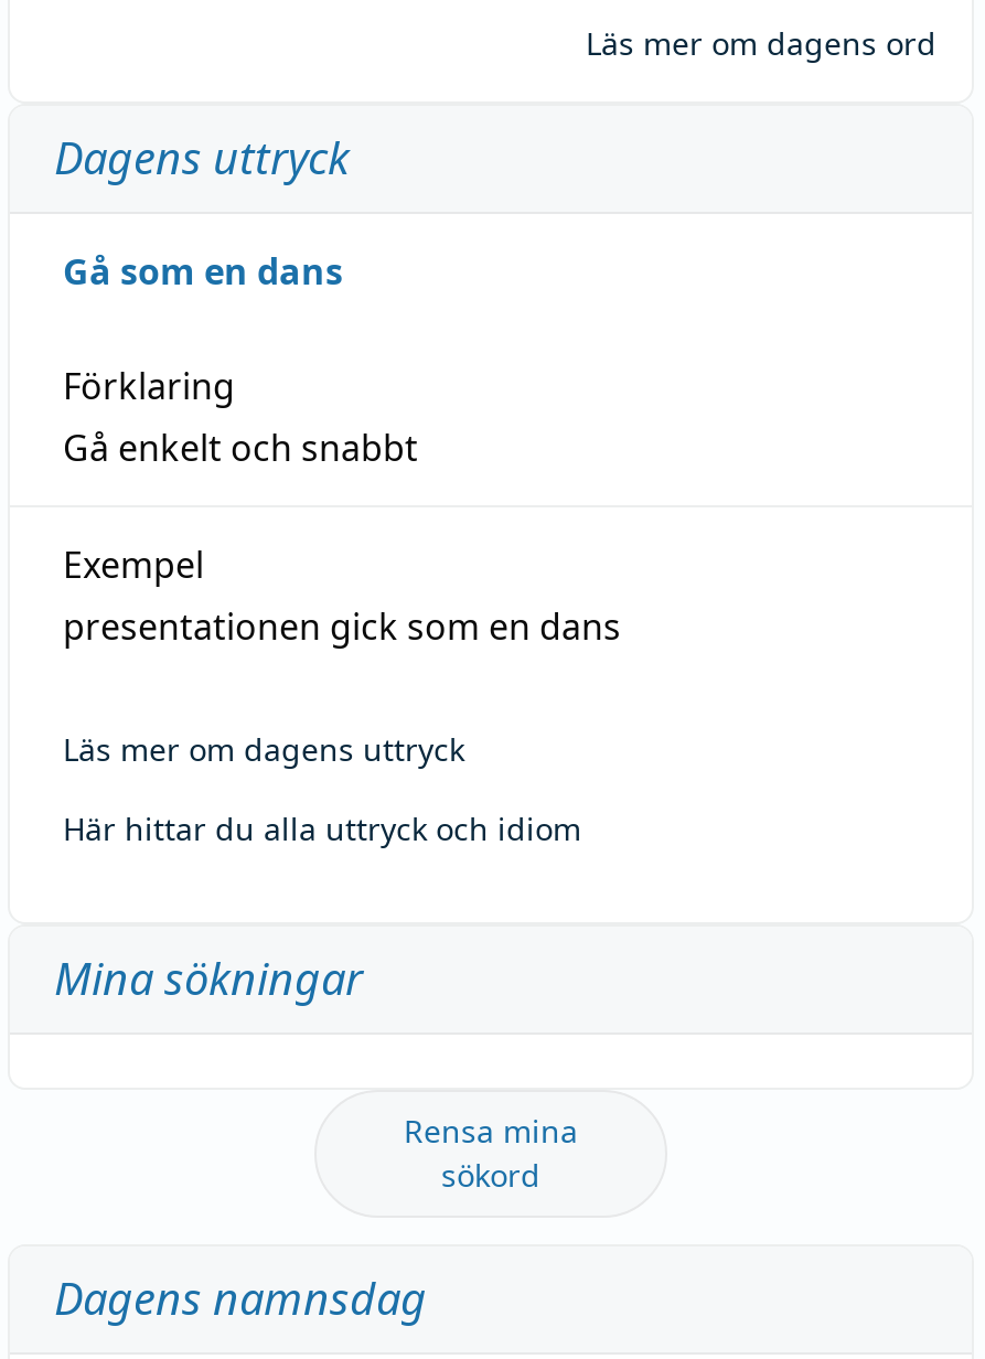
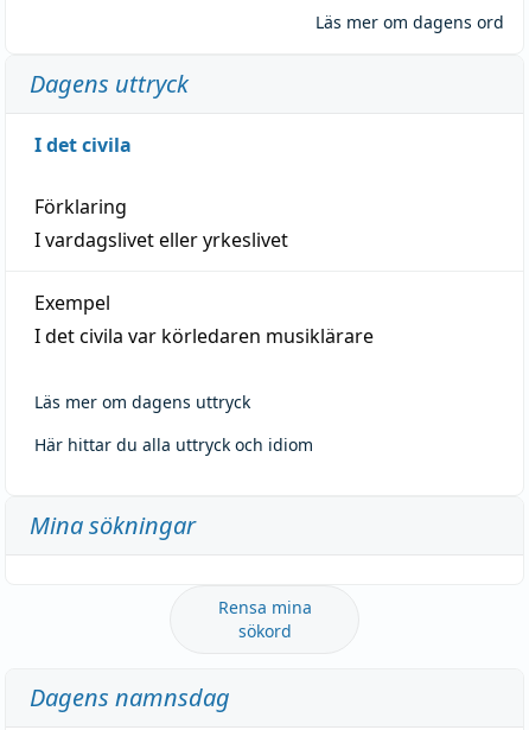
- Gå som en dans
+ I det civila

- Gå enkelt och snabbt
+ I vardagslivet eller yrkeslivet

- presentationen gick som en dans
+ I det civila var körledaren musiklärare
